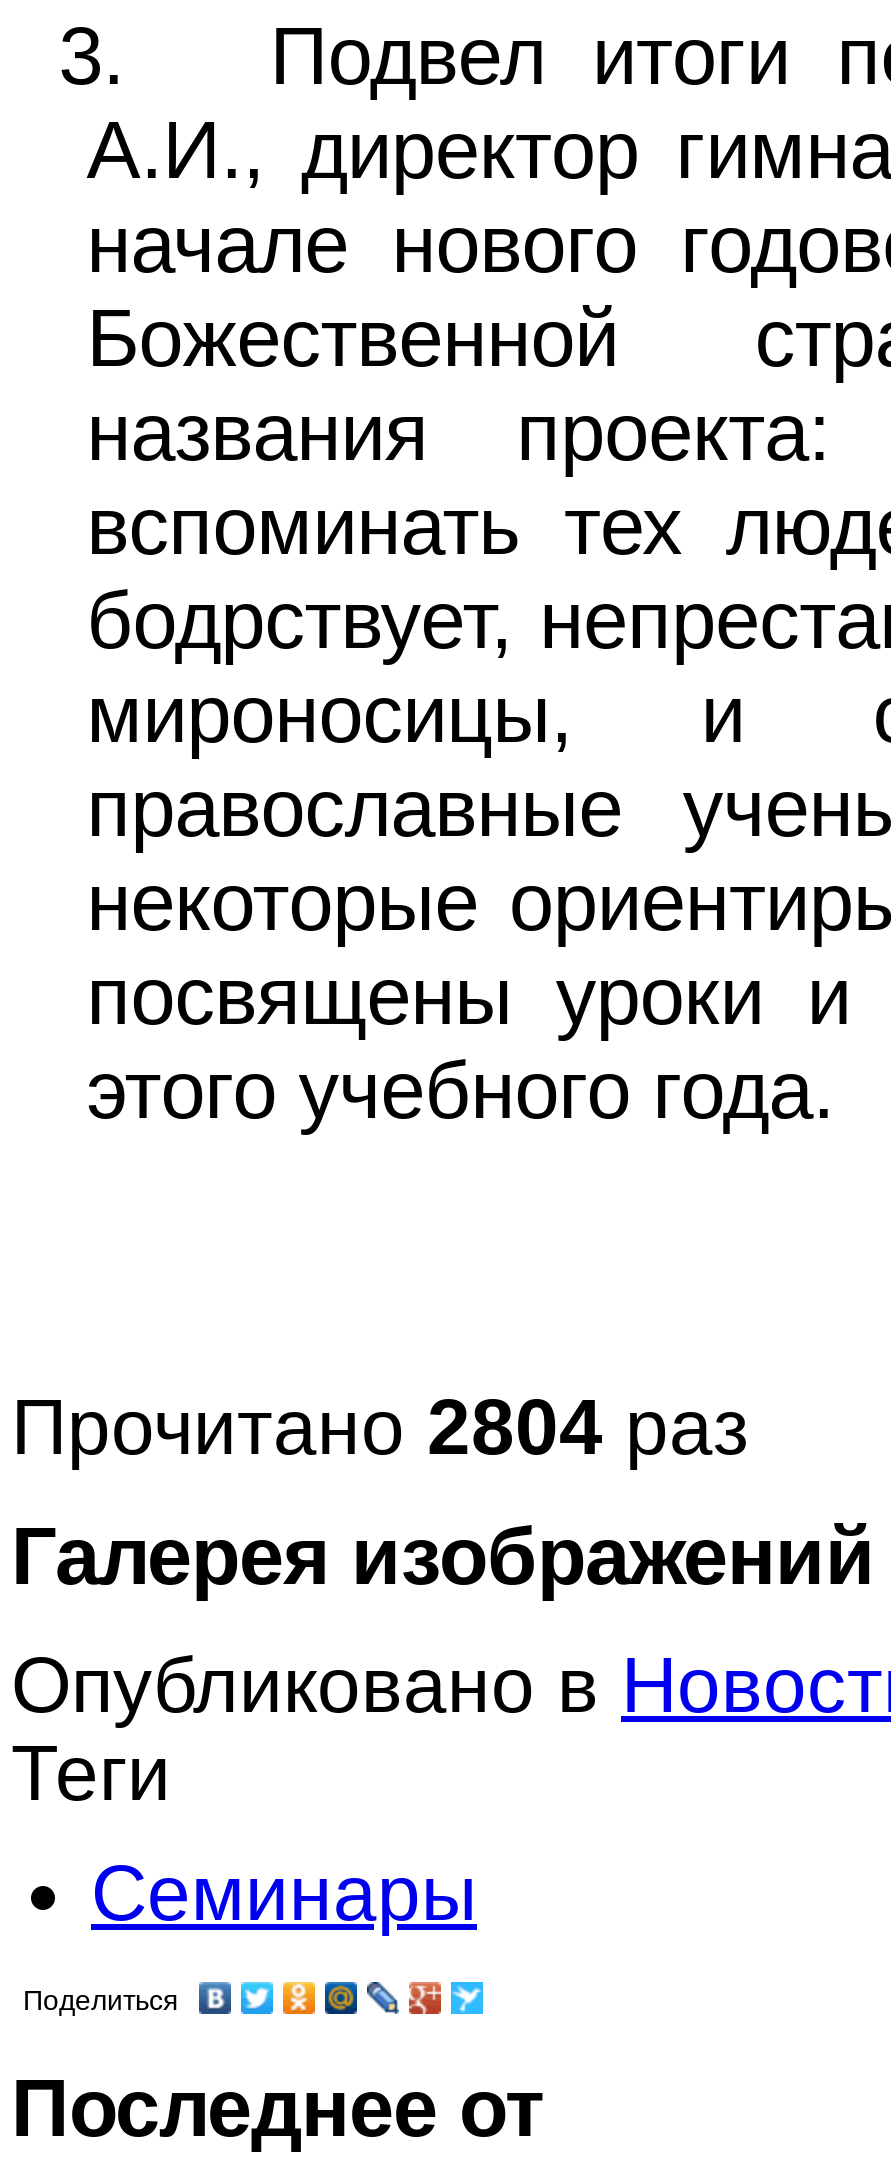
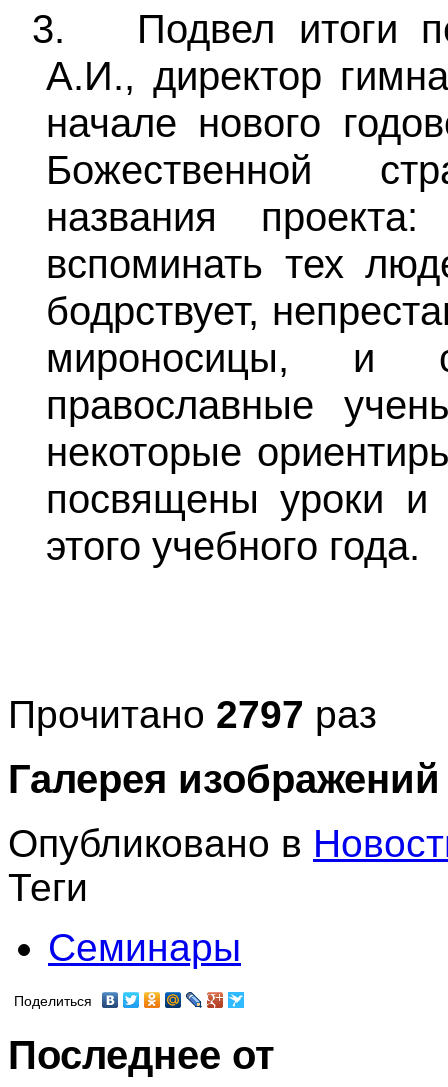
- Прочитано 2804 раз
+ Прочитано 2797 раз
